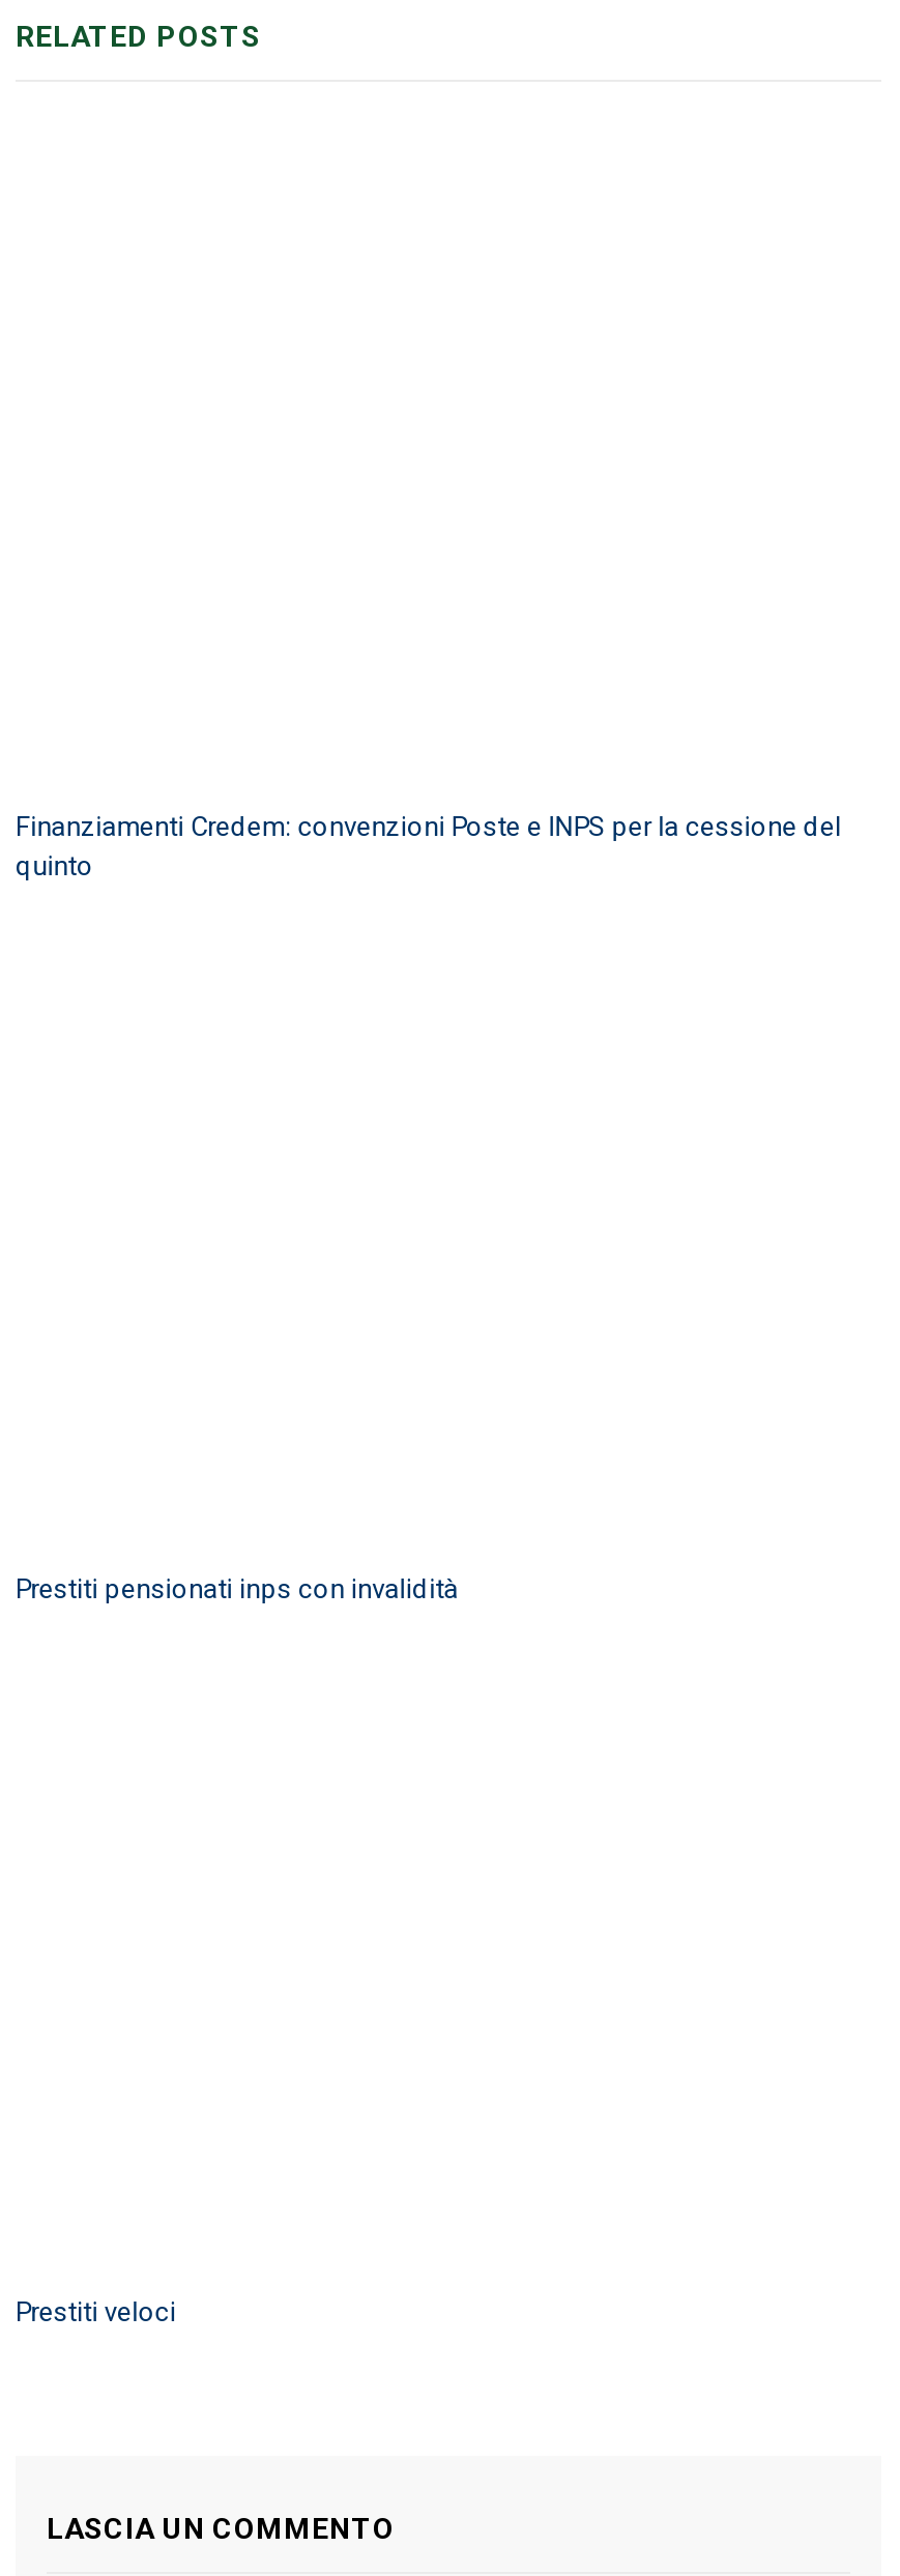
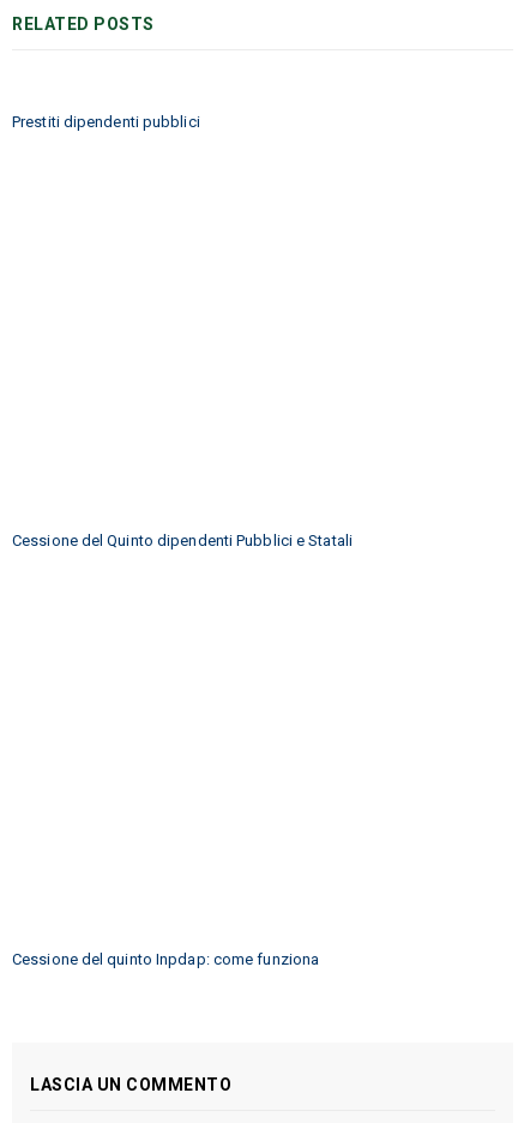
- Finanziamenti Credem: convenzioni Poste e INPS per la cessione del
- quinto
+ Prestiti dipendenti pubblici

- Prestiti pensionati inps con invalidità
+ Cessione del Quinto dipendenti Pubblici e Statali

- Prestiti veloci
+ Cessione del quinto Inpdap: come funziona
